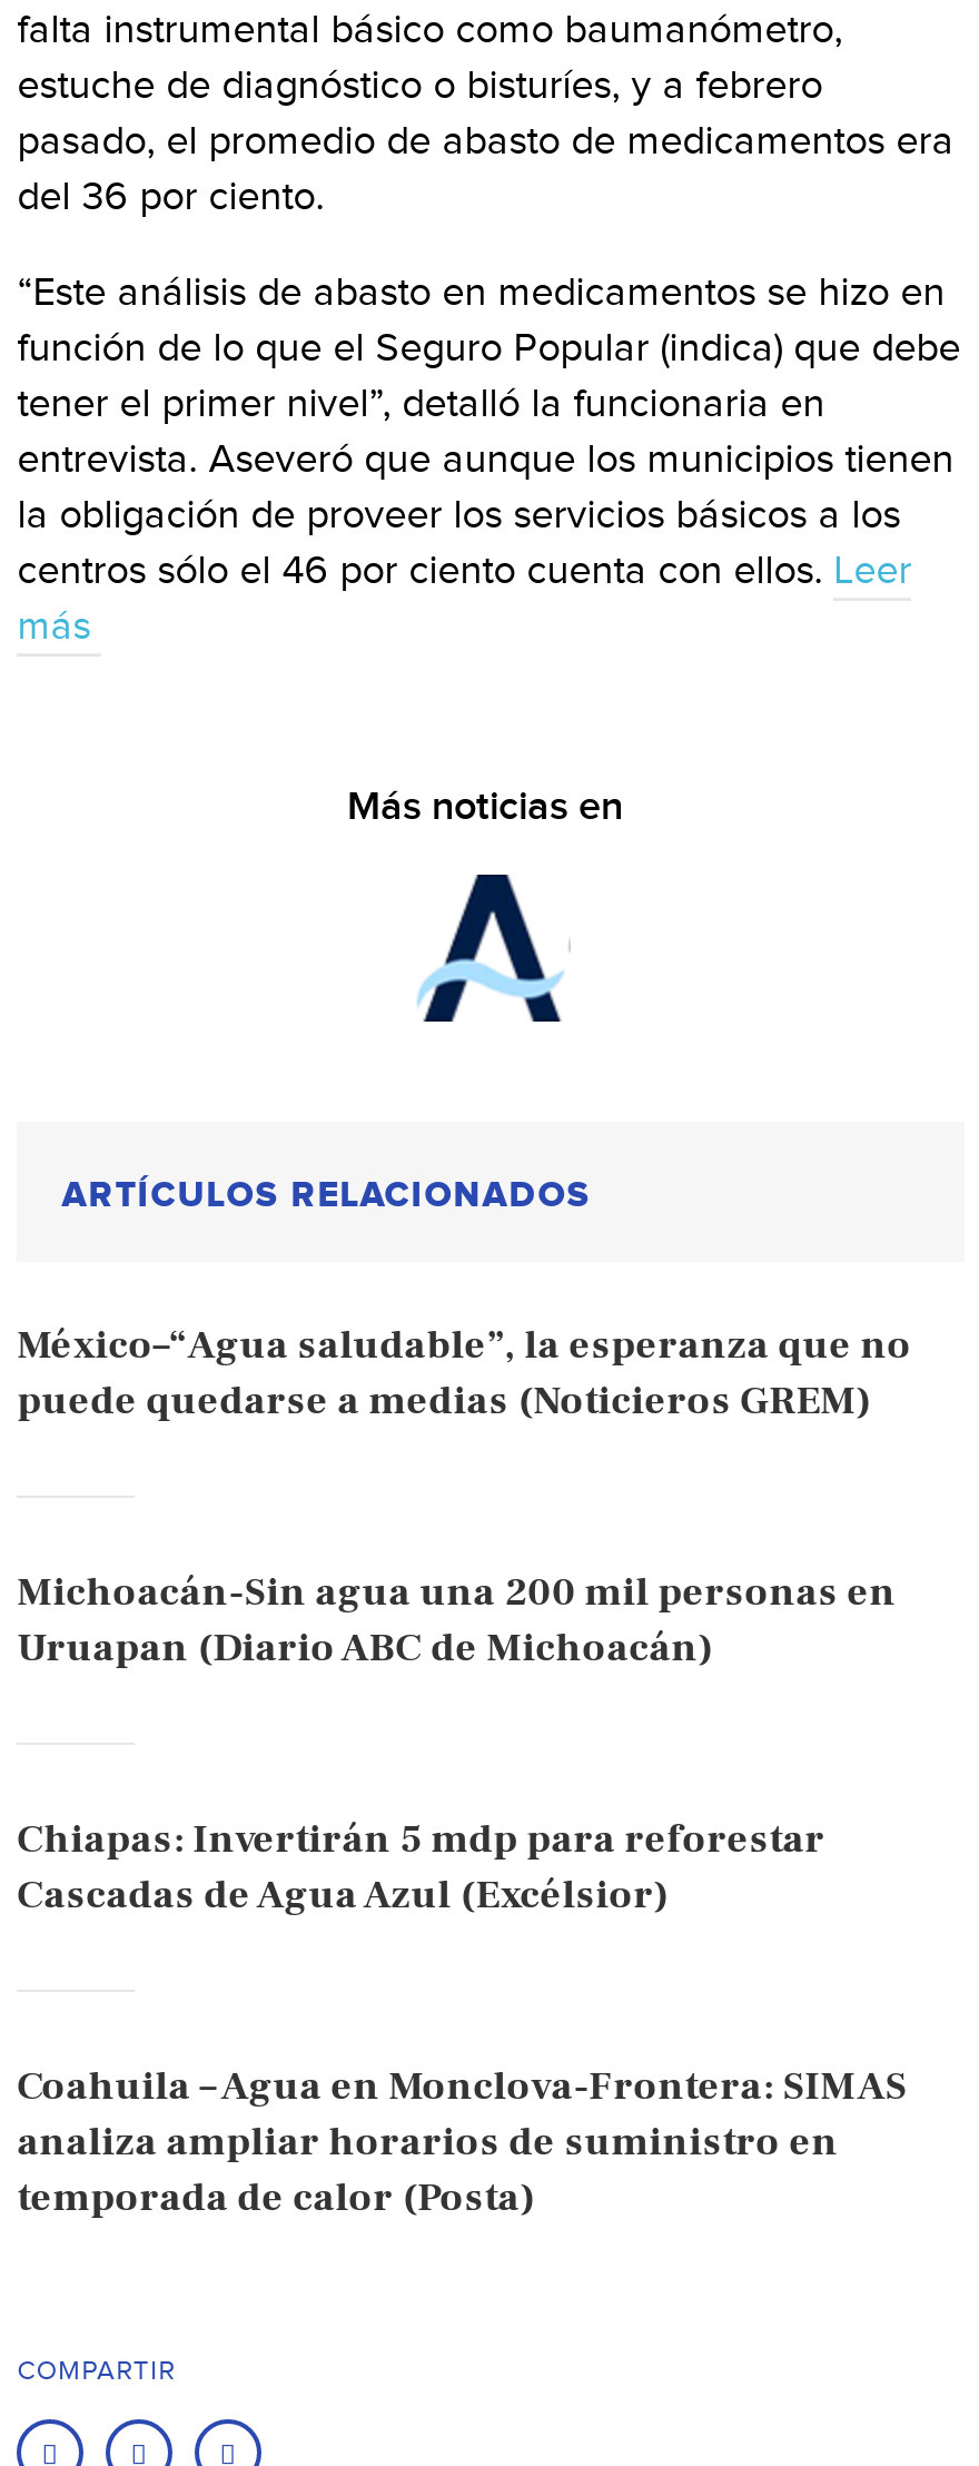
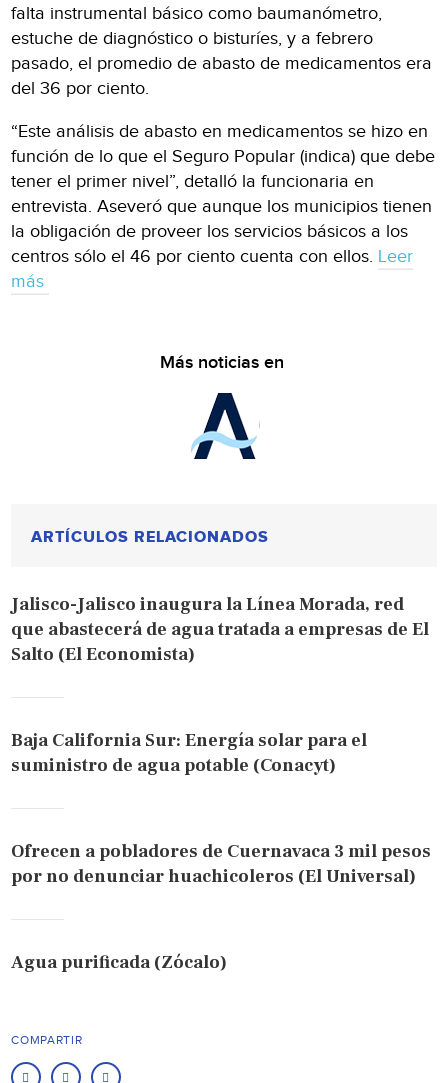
- México–“Agua saludable”, la esperanza que no
- puede quedarse a medias (Noticieros GREM)
+ Jalisco-Jalisco inaugura la Línea Morada, red
+ que abastecerá de agua tratada a empresas de El
+ Salto (El Economista)

- Michoacán-Sin agua una 200 mil personas en
- Uruapan (Diario ABC de Michoacán)
+ Baja California Sur: Energía solar para el
+ suministro de agua potable (Conacyt)

- Chiapas: Invertirán 5 mdp para reforestar
- Cascadas de Agua Azul (Excélsior)
+ Ofrecen a pobladores de Cuernavaca 3 mil pesos
+ por no denunciar huachicoleros (El Universal)

- Coahuila – Agua en Monclova-Frontera: SIMAS
- analiza ampliar horarios de suministro en
- temporada de calor (Posta)
+ Agua purificada (Zócalo)
